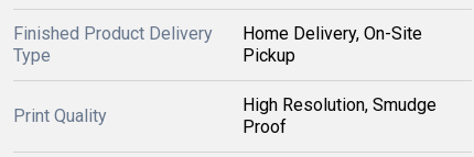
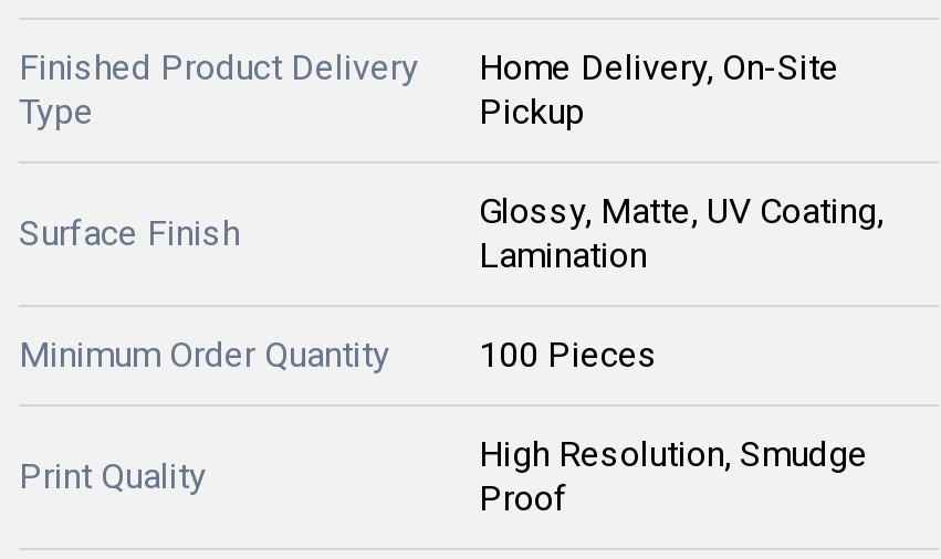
+ Surface Finish

+ Glossy, Matte, UV Coating,
+ Lamination
+ Minimum Order Quantity
+ 100 Pieces
